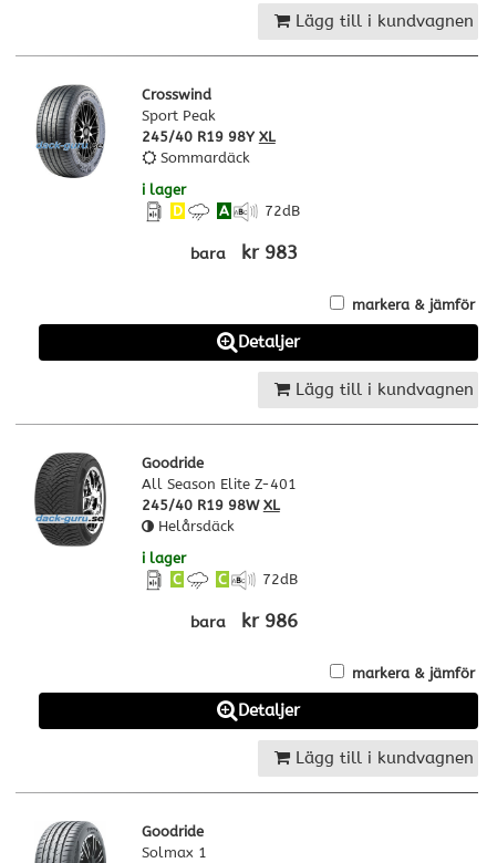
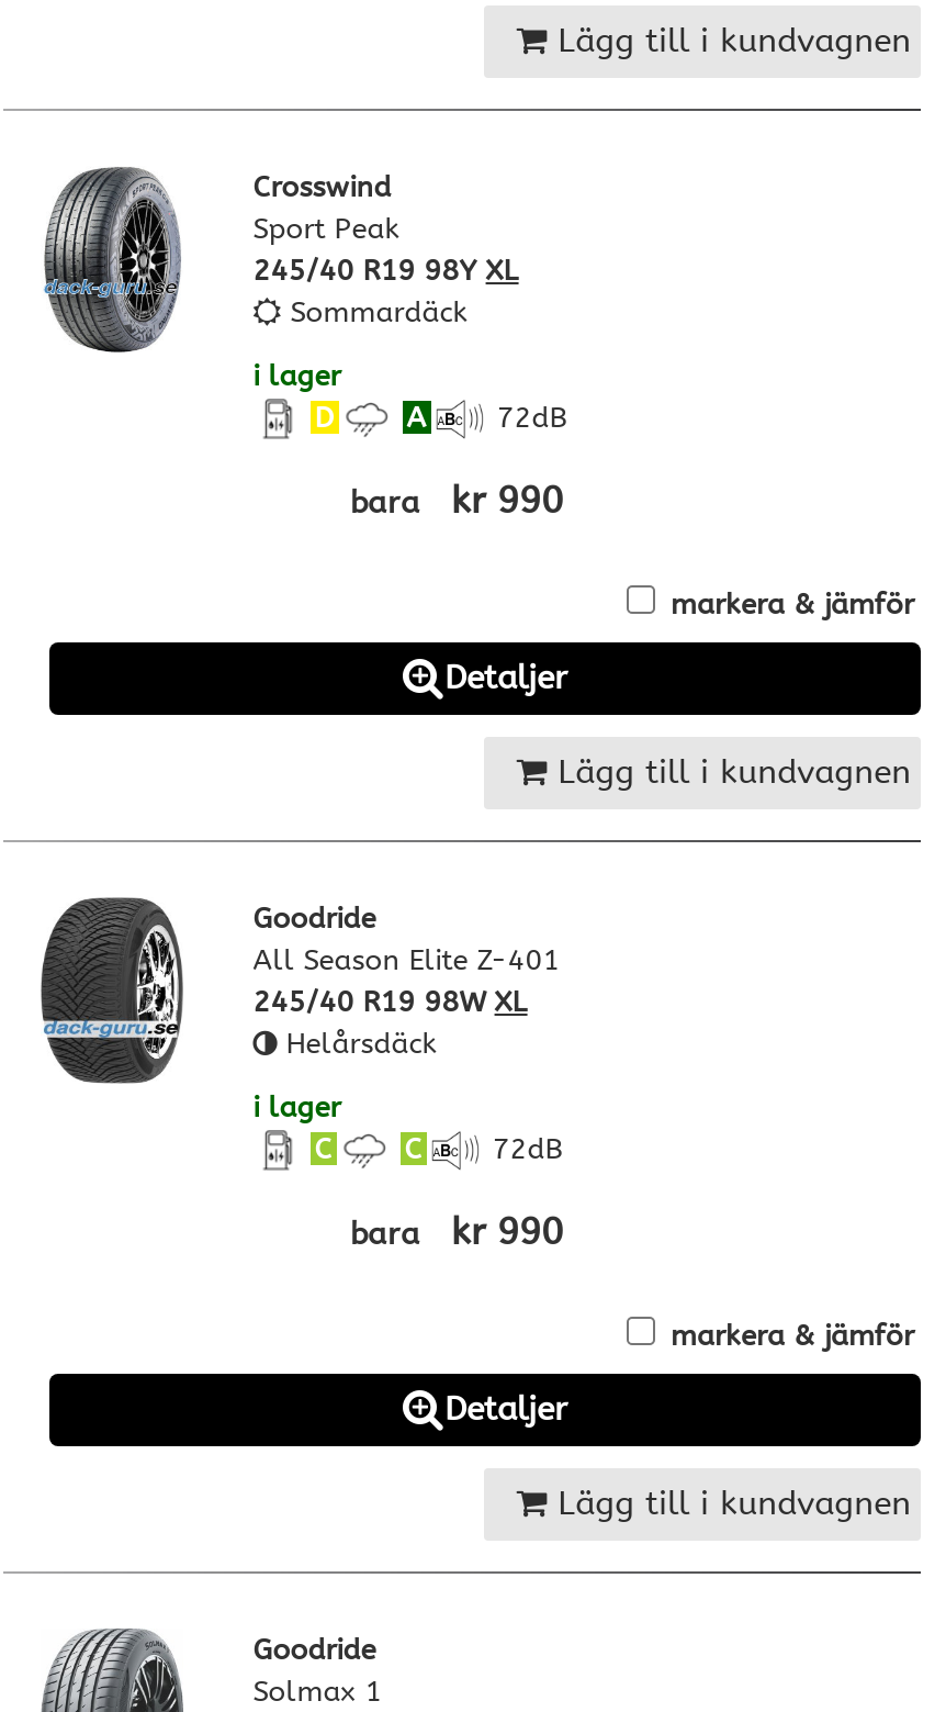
- bara kr 983
+ bara kr 990

- bara kr 986
+ bara kr 990
